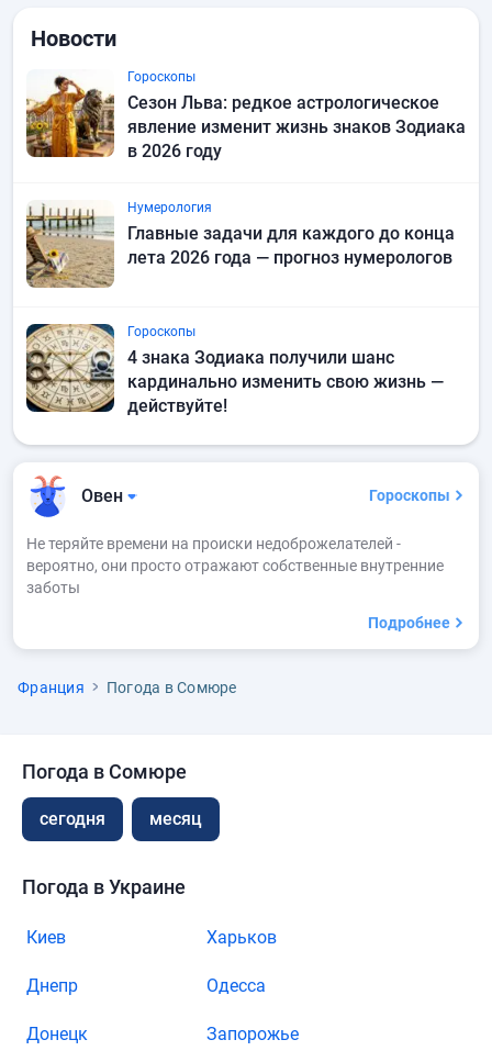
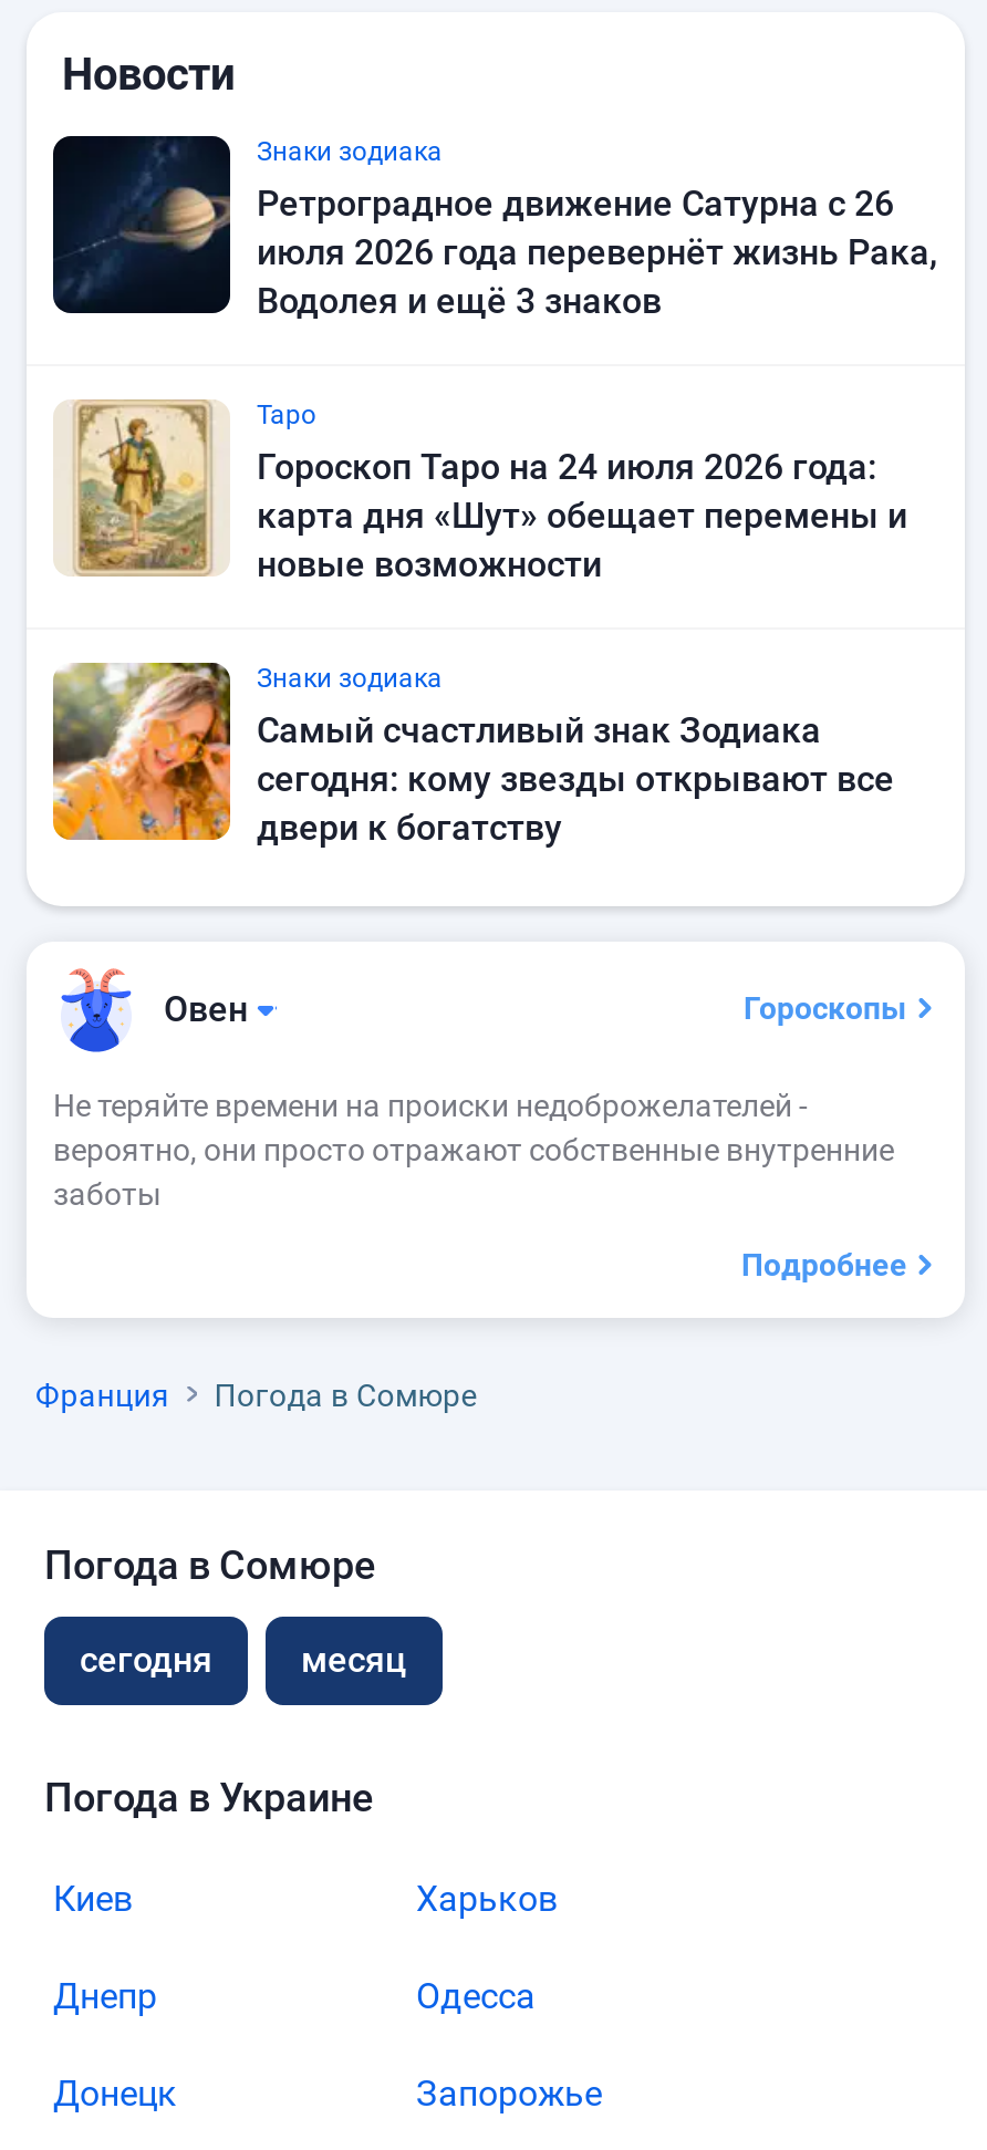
- [image]
- Гороскопы
- Сезон Льва: редкое астрологическое
- явление изменит жизнь знаков Зодиака
- в 2026 году
+ [image]
+ Знаки зодиака
+ Ретроградное движение Сатурна с 26
+ июля 2026 года перевернёт жизнь Рака,
+ Водолея и ещё 3 знаков

- [image]
- Нумерология
- Главные задачи для каждого до конца
- лета 2026 года — прогноз нумерологов
+ [image]
+ Таро
+ Гороскоп Таро на 24 июля 2026 года:
+ карта дня «Шут» обещает перемены и
+ новые возможности

- [image]
- Гороскопы
- 4 знака Зодиака получили шанс
- кардинально изменить свою жизнь —
- действуйте!
+ [image]
+ Знаки зодиака
+ Самый счастливый знак Зодиака
+ сегодня: кому звезды открывают все
+ двери к богатству
